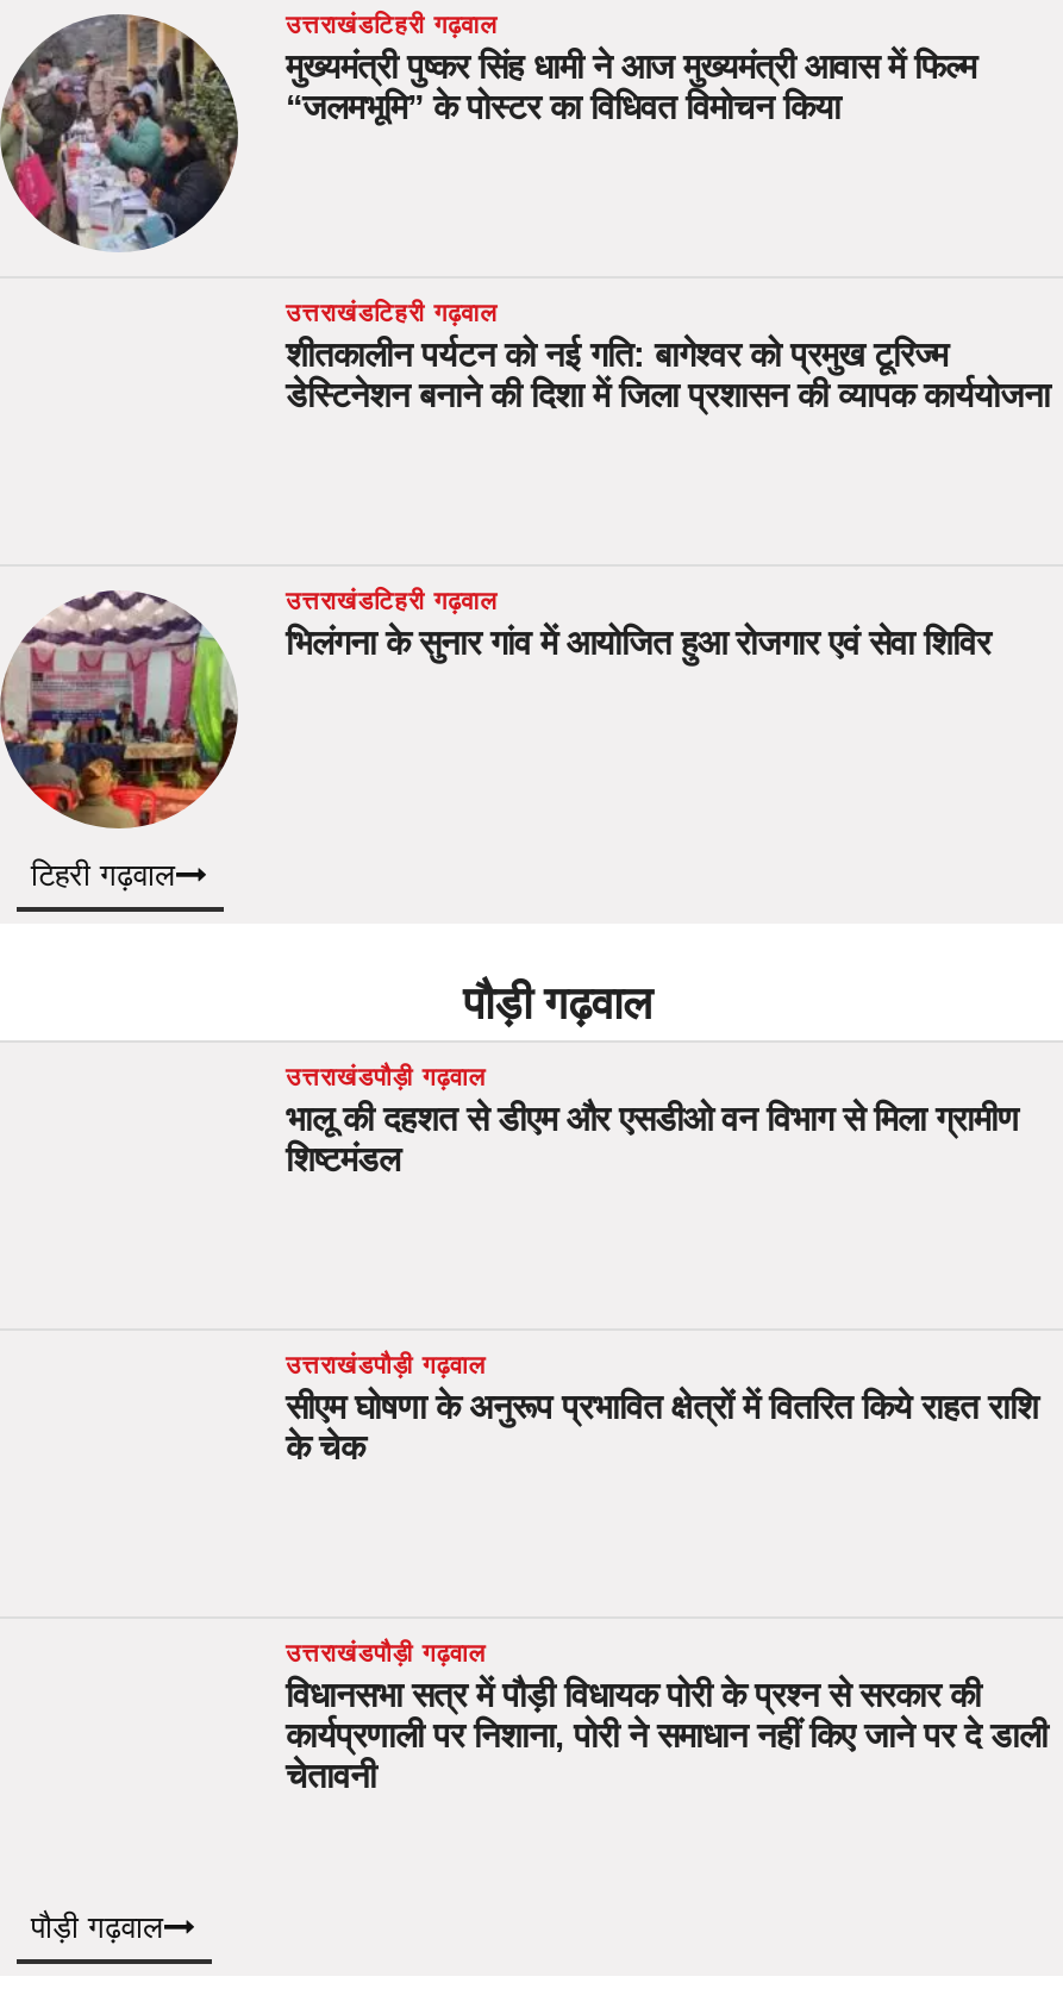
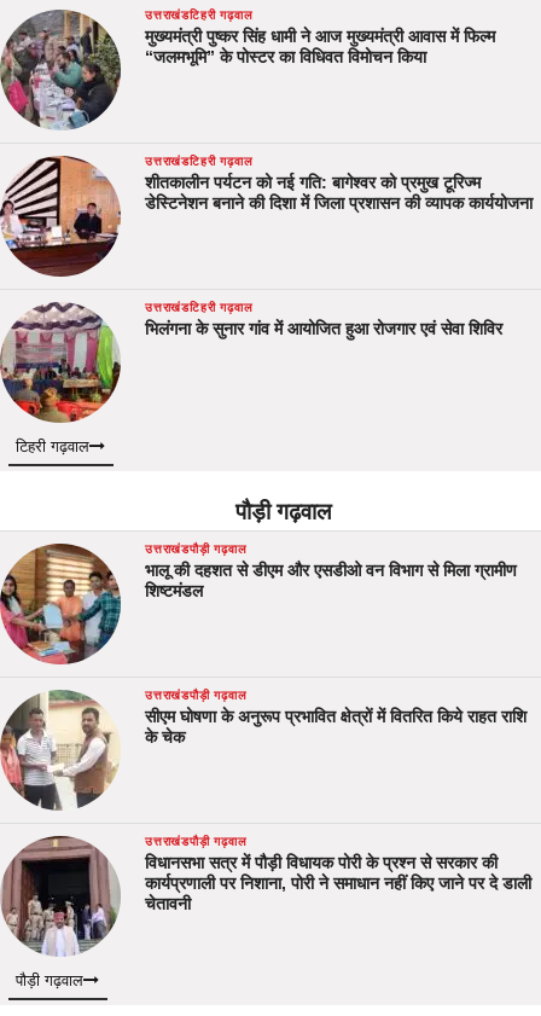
+ [image]

+ [image]

+ [image]

+ [image]
